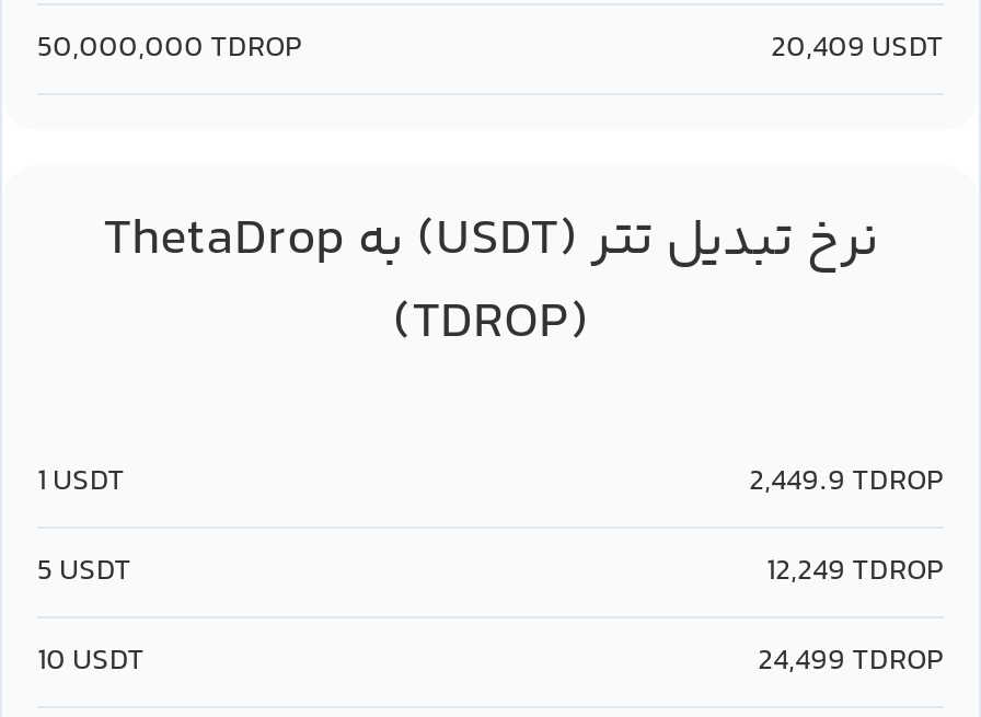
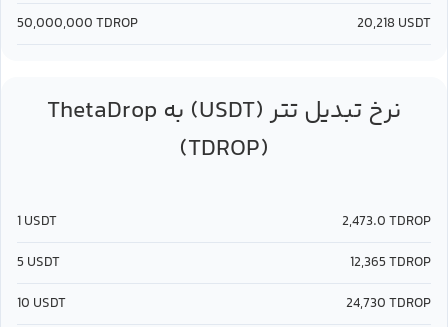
- 20,409 USDT
+ 20,218 USDT

- 2,449.9 TDROP
+ 2,473.0 TDROP

- 12,249 TDROP
+ 12,365 TDROP

- 24,499 TDROP
+ 24,730 TDROP
